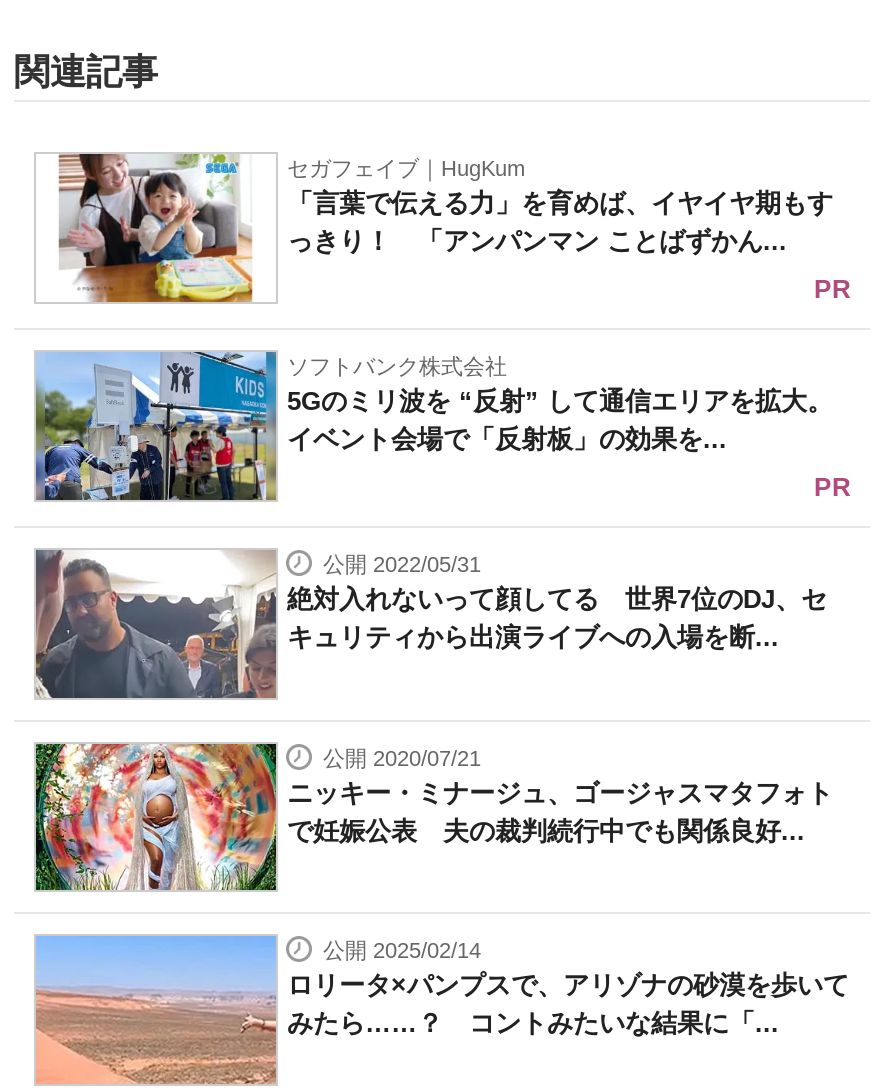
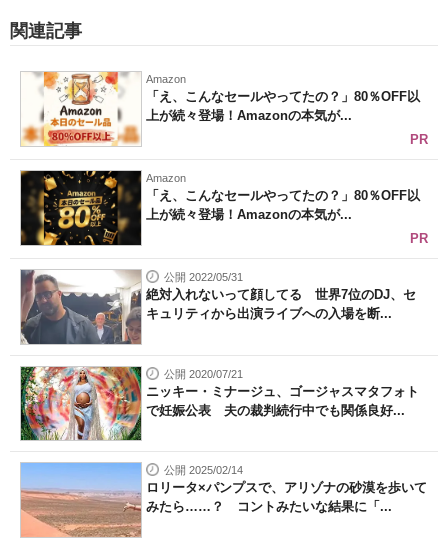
- [image]
- セガフェイブ｜HugKum
- 「言葉で伝える力」を育めば、イヤイヤ期もす
- っきり！ 「アンパンマン ことばずかん...
+ [image]
+ Amazon
+ 「え、こんなセールやってたの？」80％OFF以
+ 上が続々登場！Amazonの本気が...

- [image]
- ソフトバンク株式会社
- 5Gのミリ波を “反射” して通信エリアを拡大。
- イベント会場で「反射板」の効果を...
+ [image]
+ Amazon
+ 「え、こんなセールやってたの？」80％OFF以
+ 上が続々登場！Amazonの本気が...
